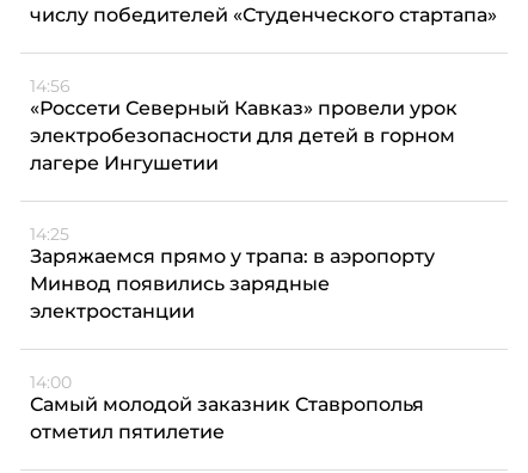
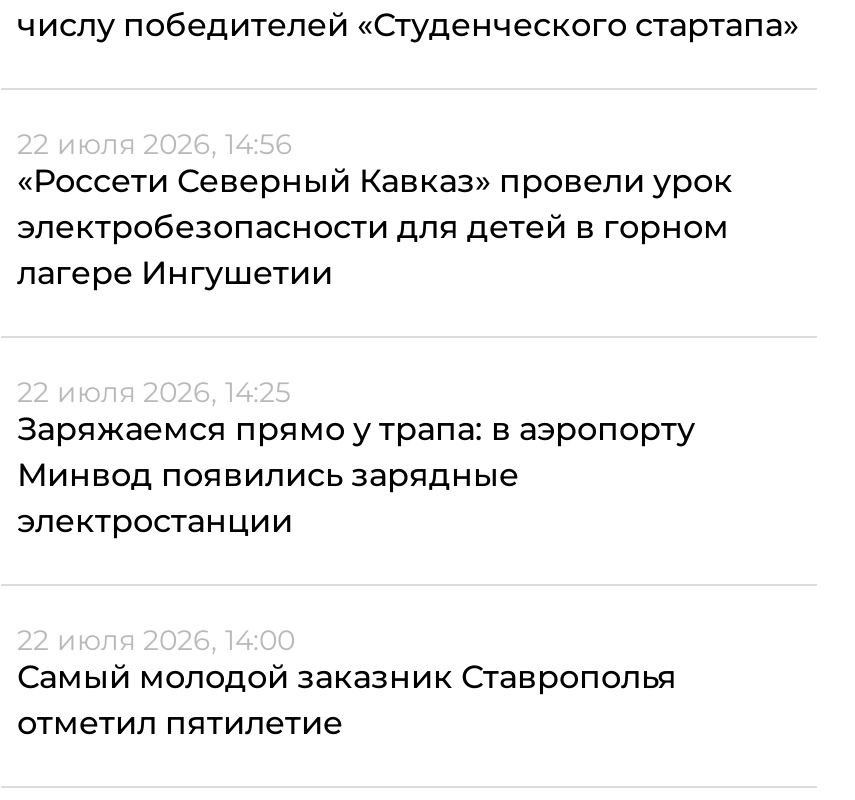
- 14:56
+ 22 июля 2026, 14:56

- 14:25
+ 22 июля 2026, 14:25

- 14:00
+ 22 июля 2026, 14:00
